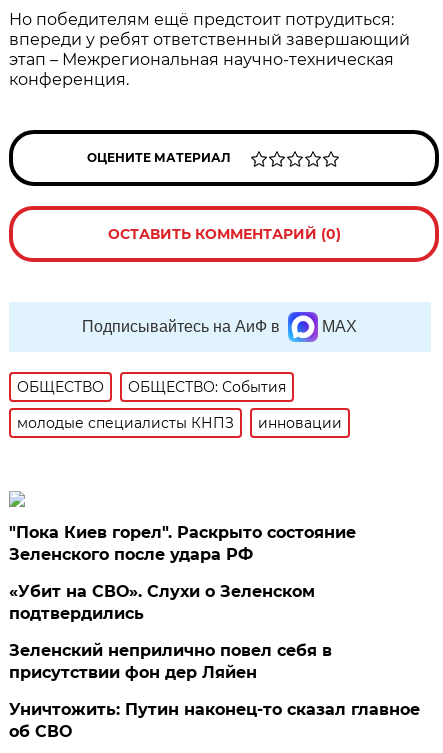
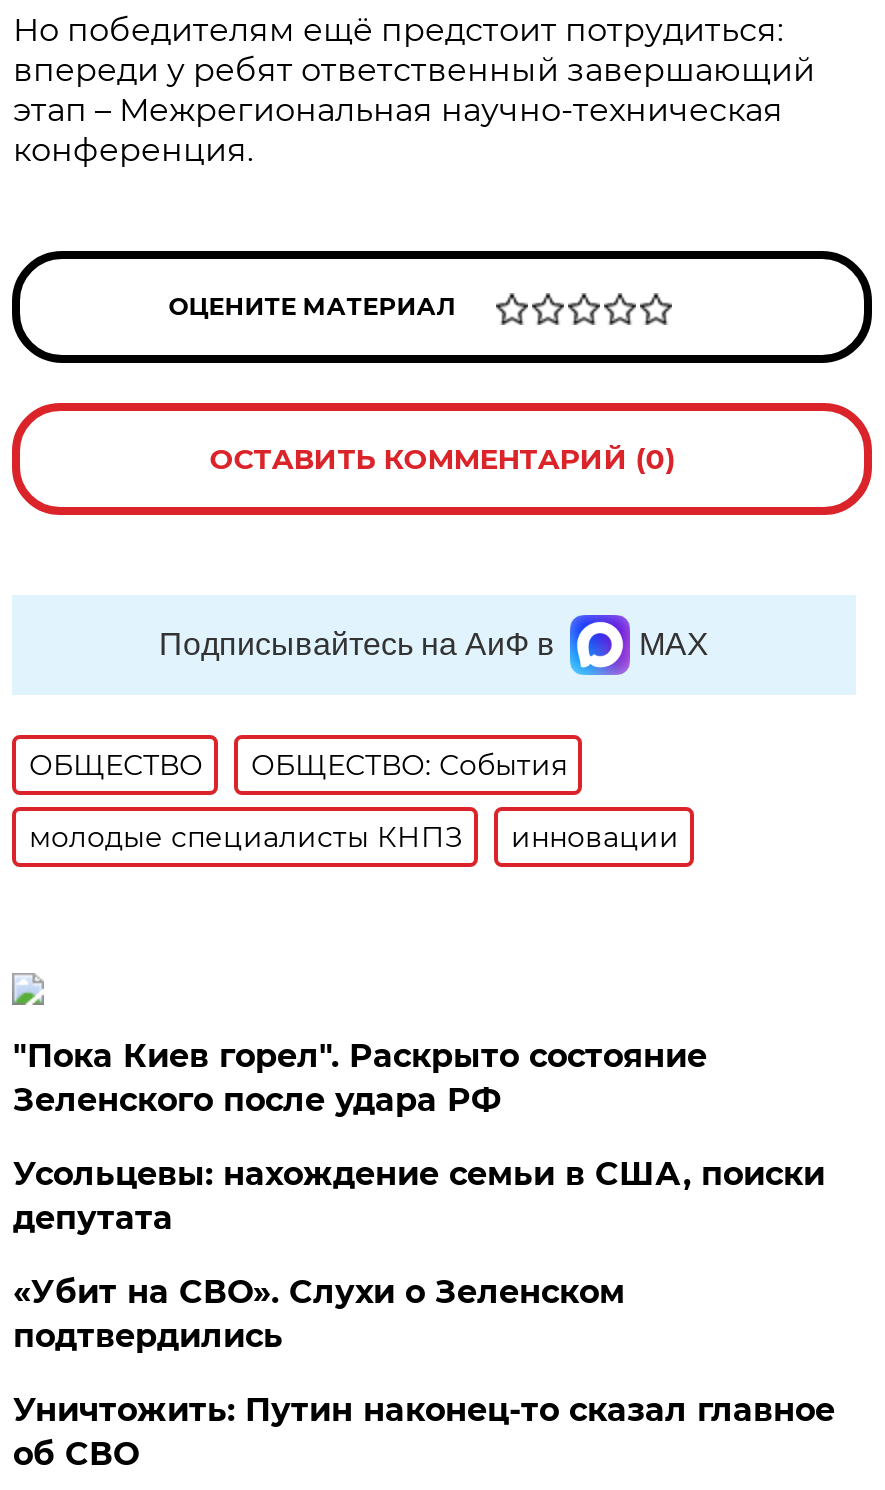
+ Усольцевы: нахождение семьи в США, поиски
+ депутата

moved down: «Убит на СВО». Слухи о Зеленском | подтвердились

- Зеленский неприлично повел cебя в
- присутствии фон дер Ляйен
